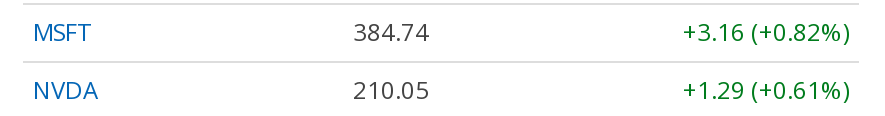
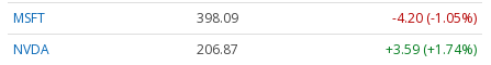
- 384.74
+ 398.09

- +3.16 (+0.82%)
+ -4.20 (-1.05%)

- 210.05
+ 206.87

- +1.29 (+0.61%)
+ +3.59 (+1.74%)
